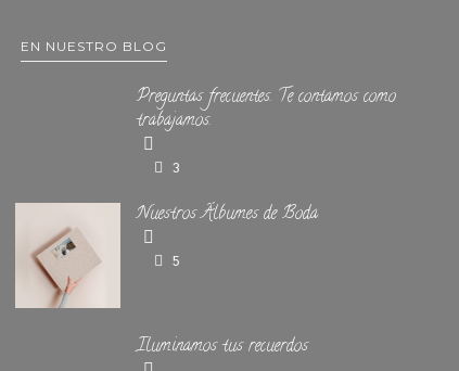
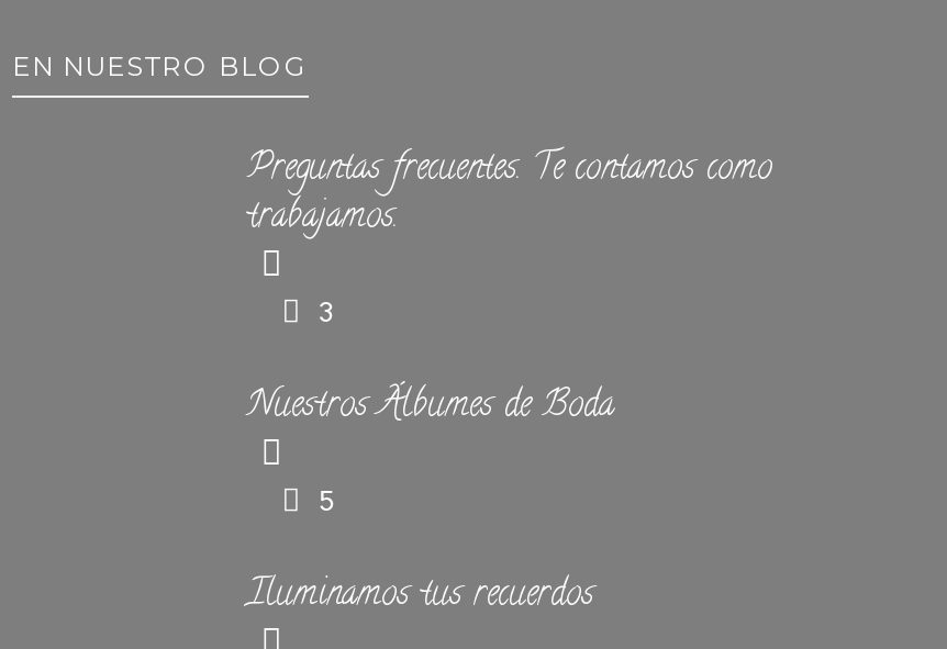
- [image]
